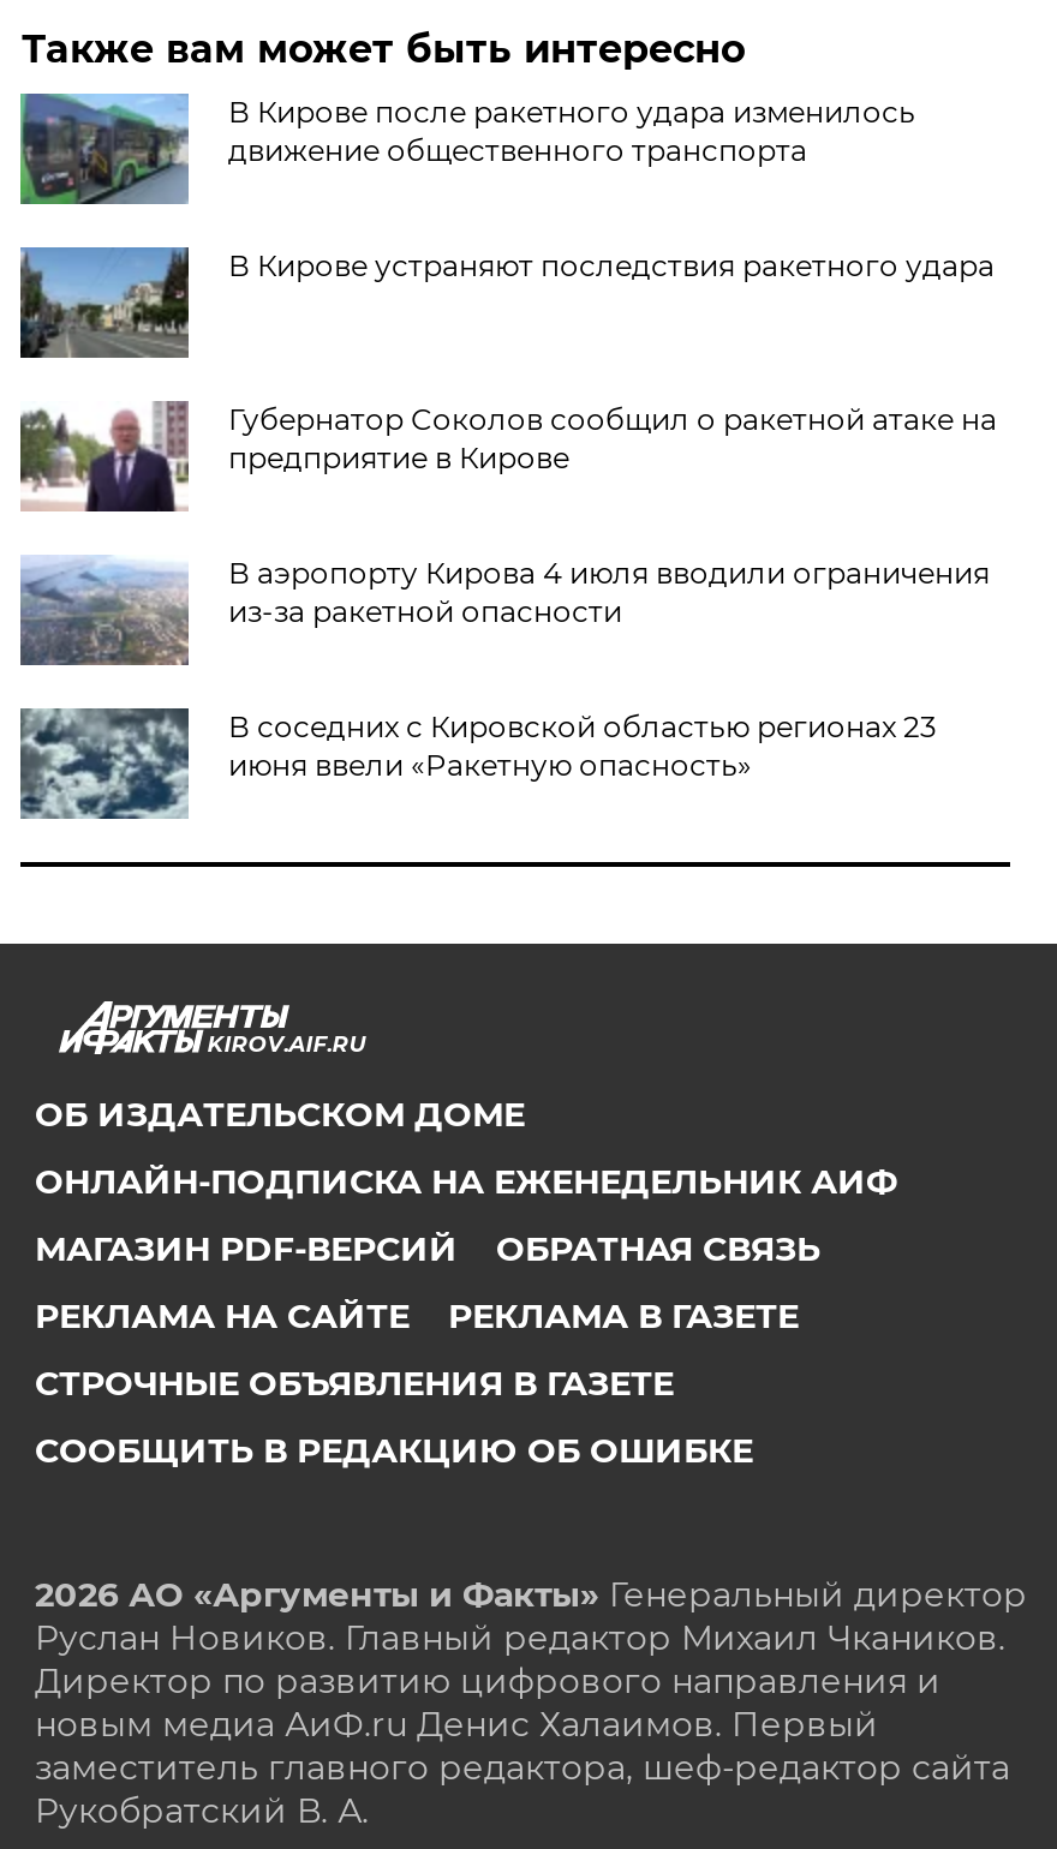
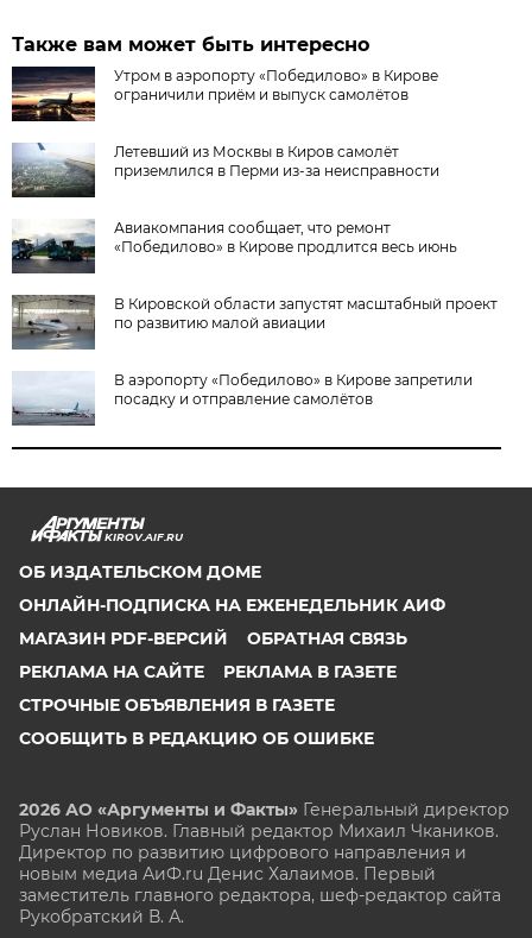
- [image]
- В Кирове после ракетного удара изменилось
- движение общественного транспорта
+ [image]
+ Утром в аэропорту «Победилово» в Кирове
+ ограничили приём и выпуск самолётов

- [image]
- В Кирове устраняют последствия ракетного удара
+ [image]
+ Летевший из Москвы в Киров самолёт
+ приземлился в Перми из-за неисправности

- [image]
- Губернатор Соколов сообщил о ракетной атаке на
- предприятие в Кирове
+ [image]
+ Авиакомпания сообщает, что ремонт
+ «Победилово» в Кирове продлится весь июнь

- [image]
- В аэропорту Кирова 4 июля вводили ограничения
- из-за ракетной опасности
+ [image]
+ В Кировской области запустят масштабный проект
+ по развитию малой авиации

- [image]
- В соседних с Кировской областью регионах 23
- июня ввели «Ракетную опасность»
+ [image]
+ В аэропорту «Победилово» в Кирове запретили
+ посадку и отправление самолётов
